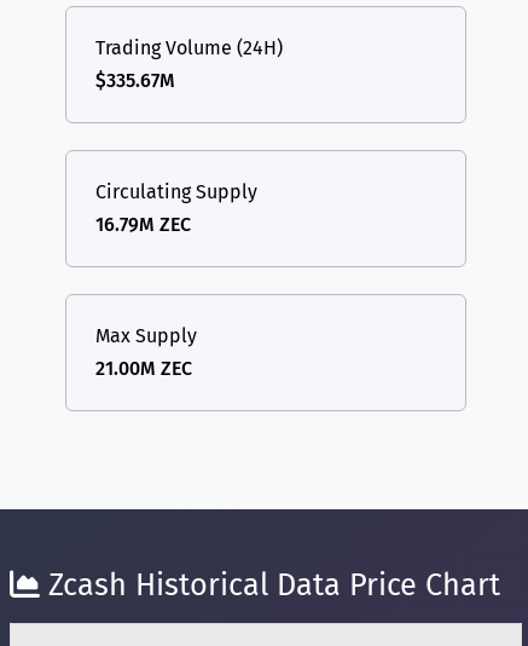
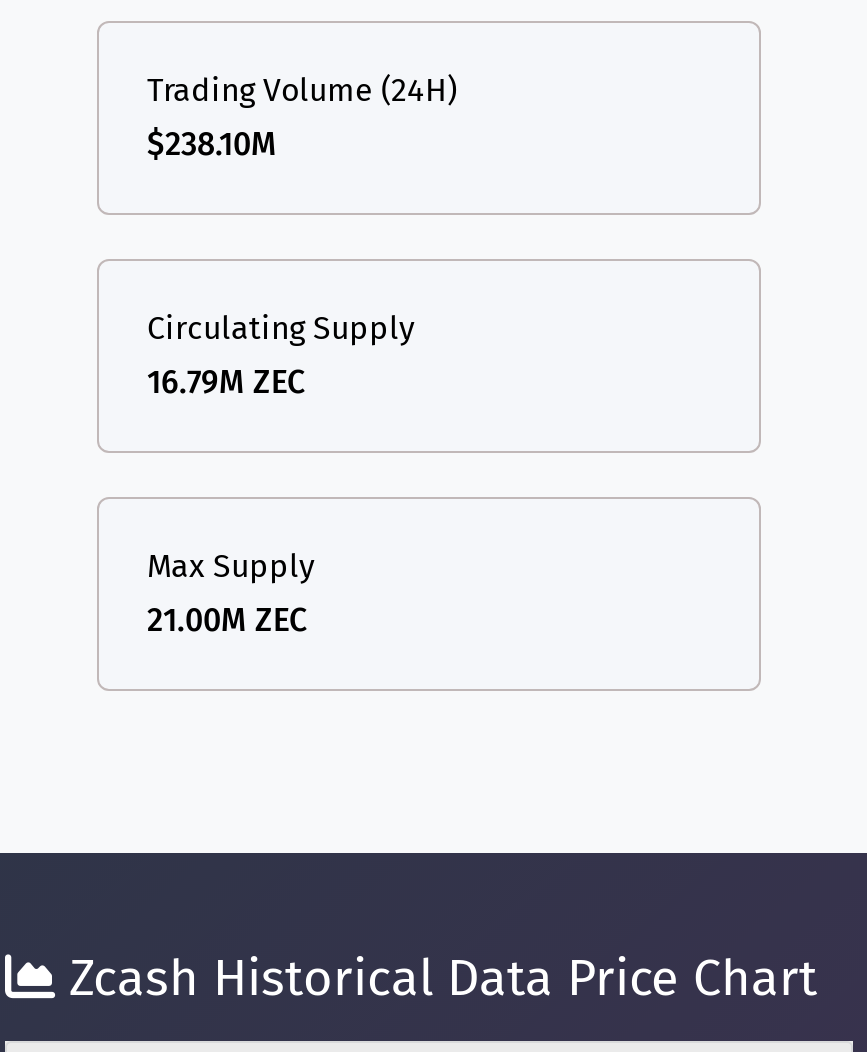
- $335.67M
+ $238.10M
